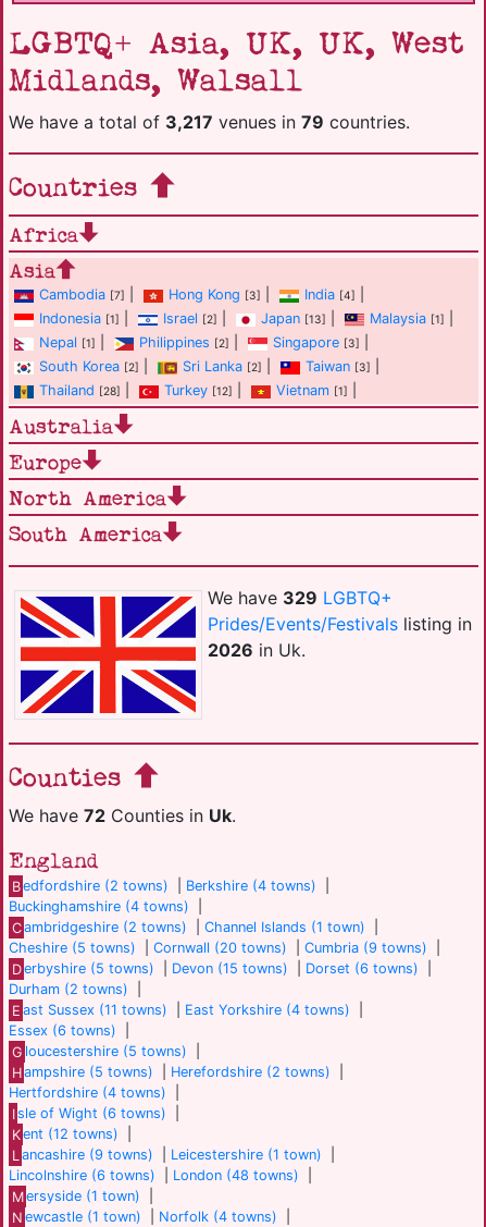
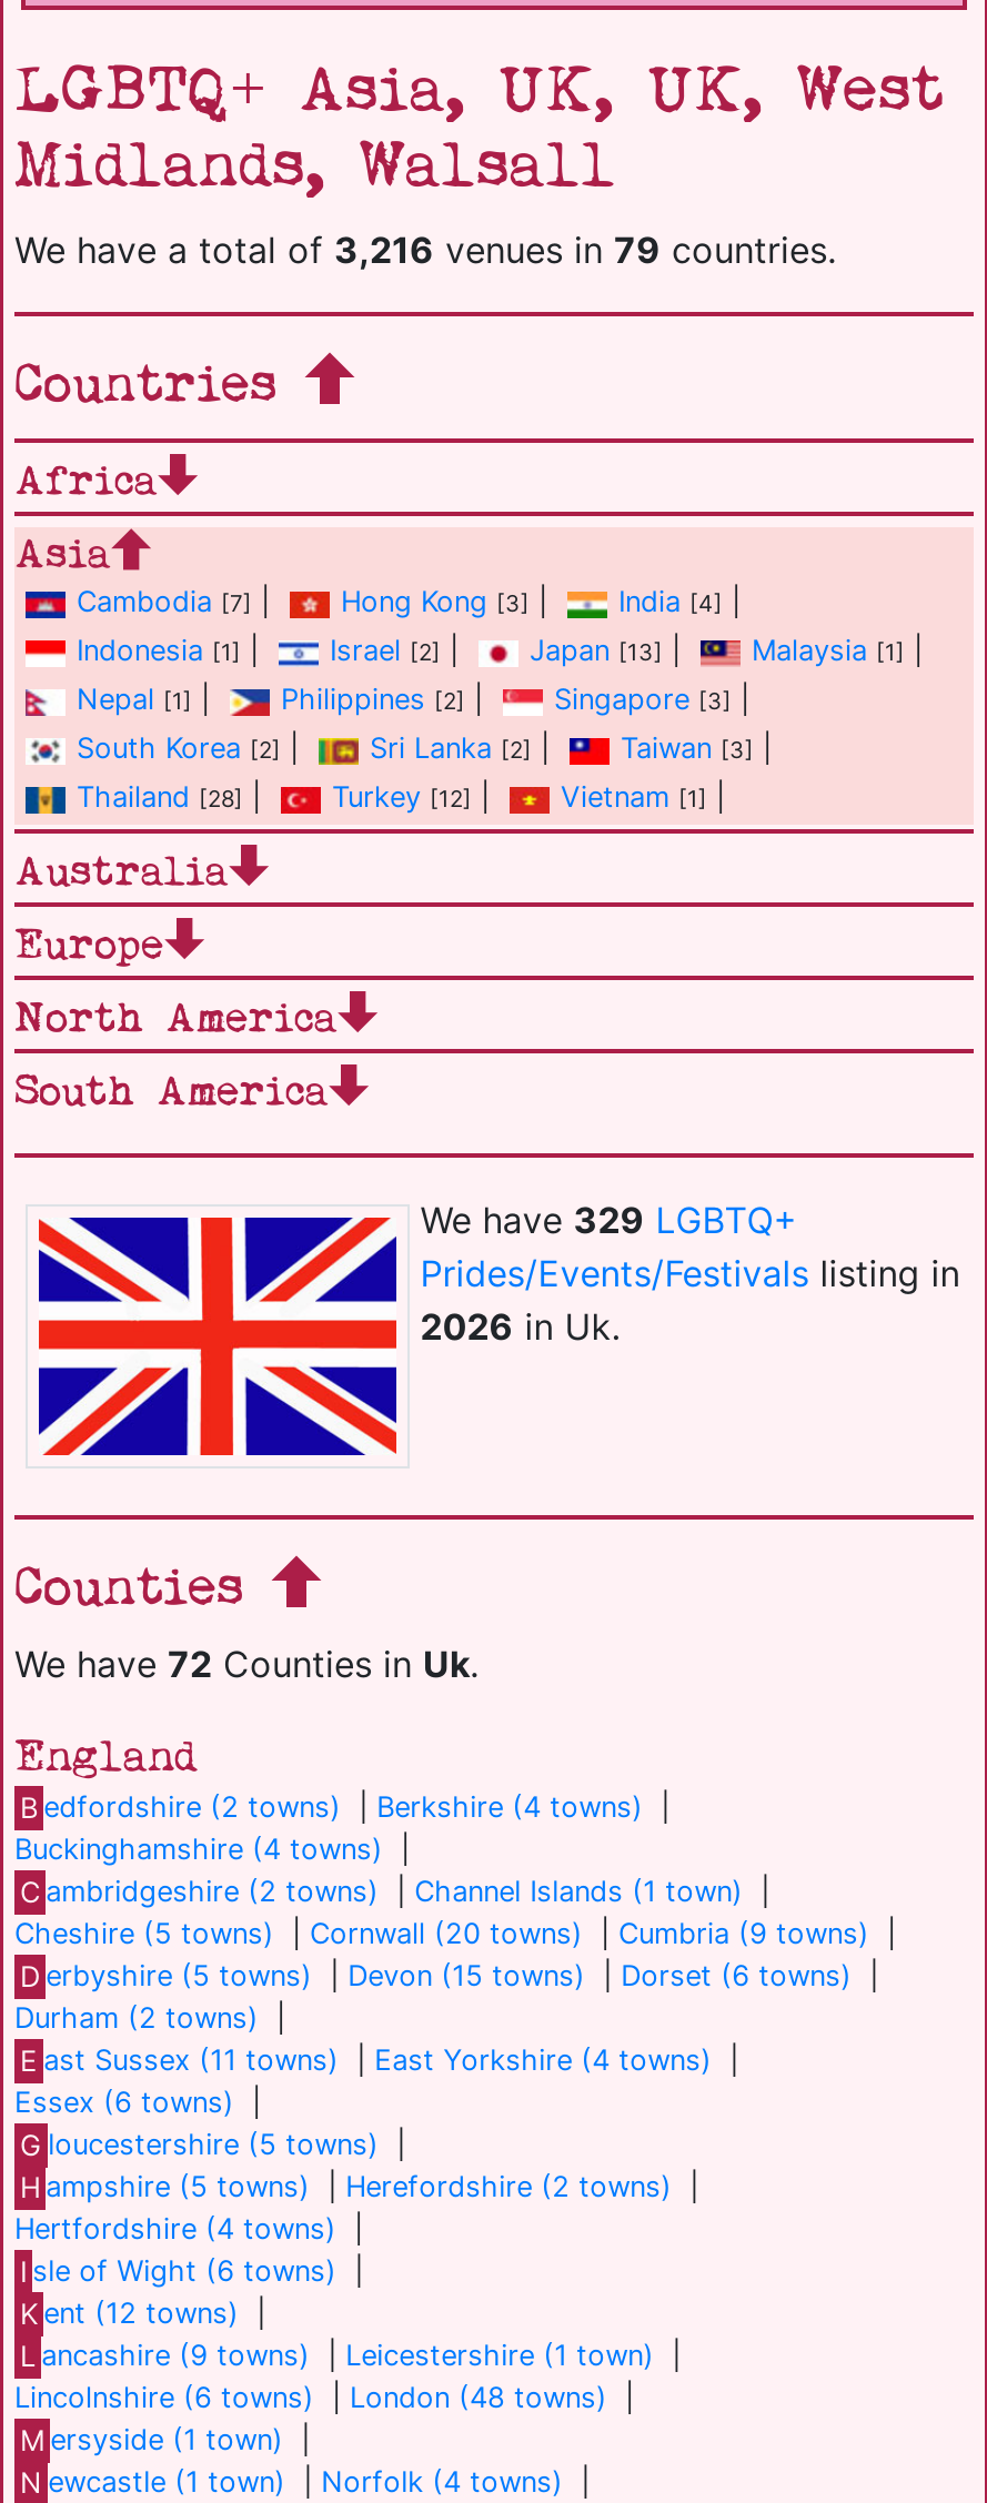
- We have a total of 3,217 venues in 79 countries.
+ We have a total of 3,216 venues in 79 countries.
